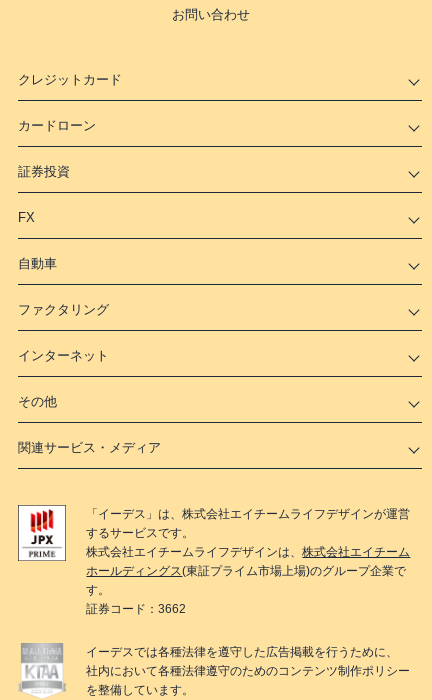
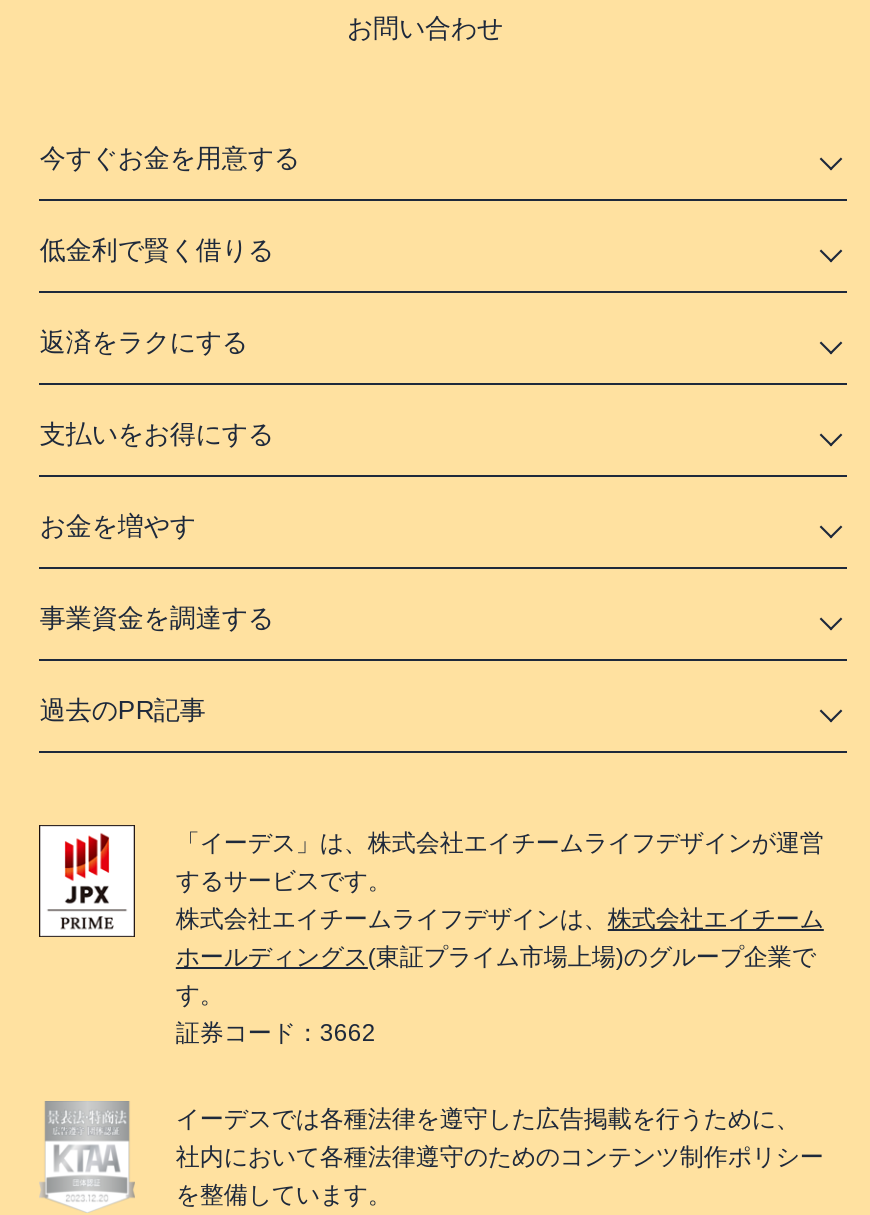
- クレジットカード
- カードローン
- 証券投資
- FX
- 自動車
- ファクタリング
- インターネット
- その他
- 関連サービス・メディア
+ 今すぐお金を用意する
+ 低金利で賢く借りる
+ 返済をラクにする
+ 支払いをお得にする
+ お金を増やす
+ 事業資金を調達する
+ 過去のPR記事
